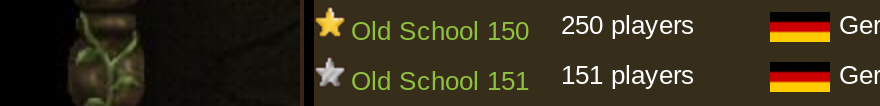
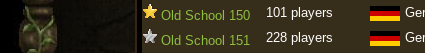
- Old School 150 250 players
+ Old School 150 101 players

- Old School 151 151 players
+ Old School 151 228 players
